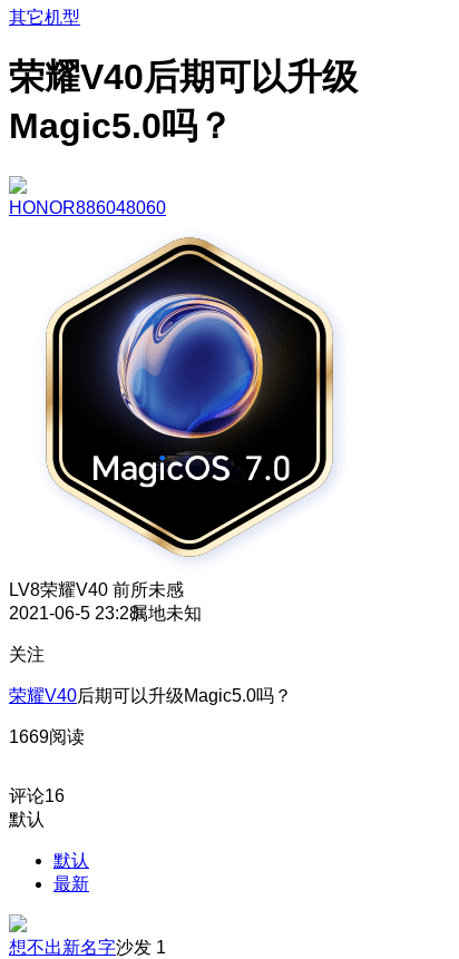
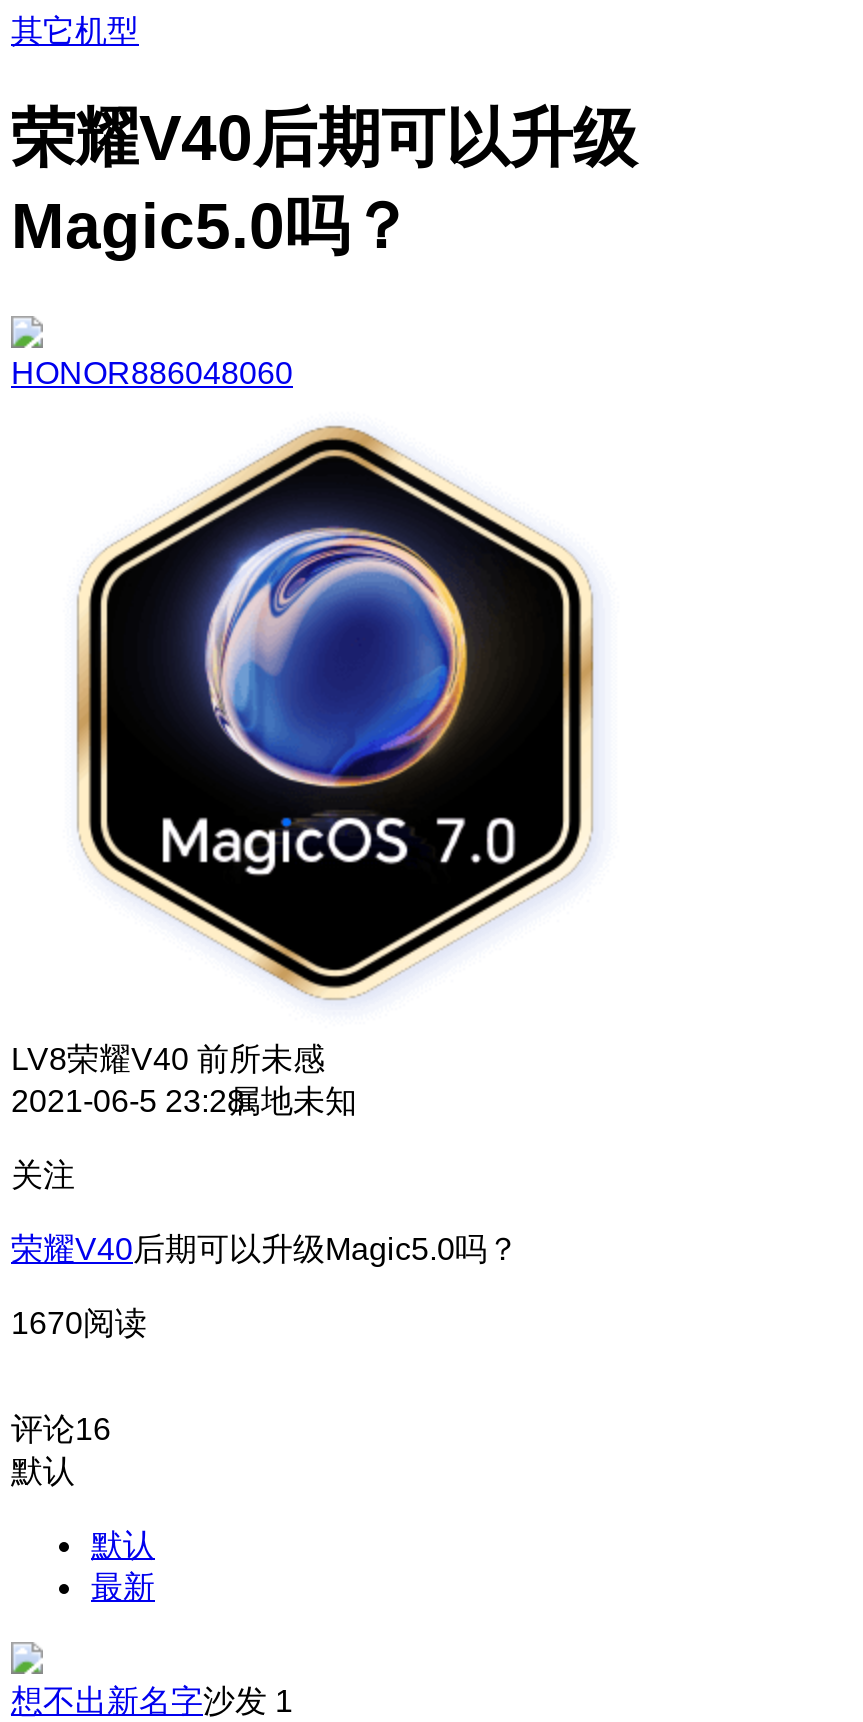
- 1669阅读
+ 1670阅读
